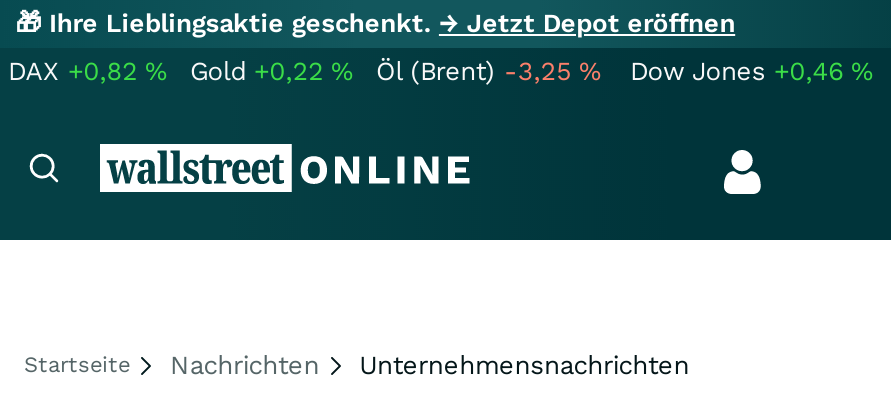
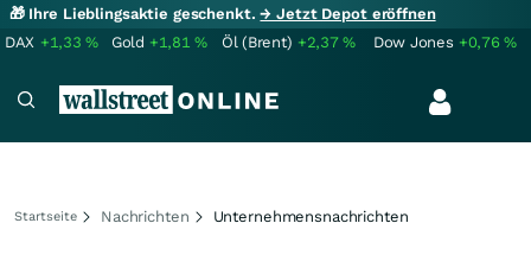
- DAX +0,82%
+ DAX +1,33%

- Gold +0,22%
+ Gold +1,81%

- Öl (Brent) -3,25%
+ Öl (Brent) +2,37%

- Dow Jones +0,46%
+ Dow Jones +0,76%
